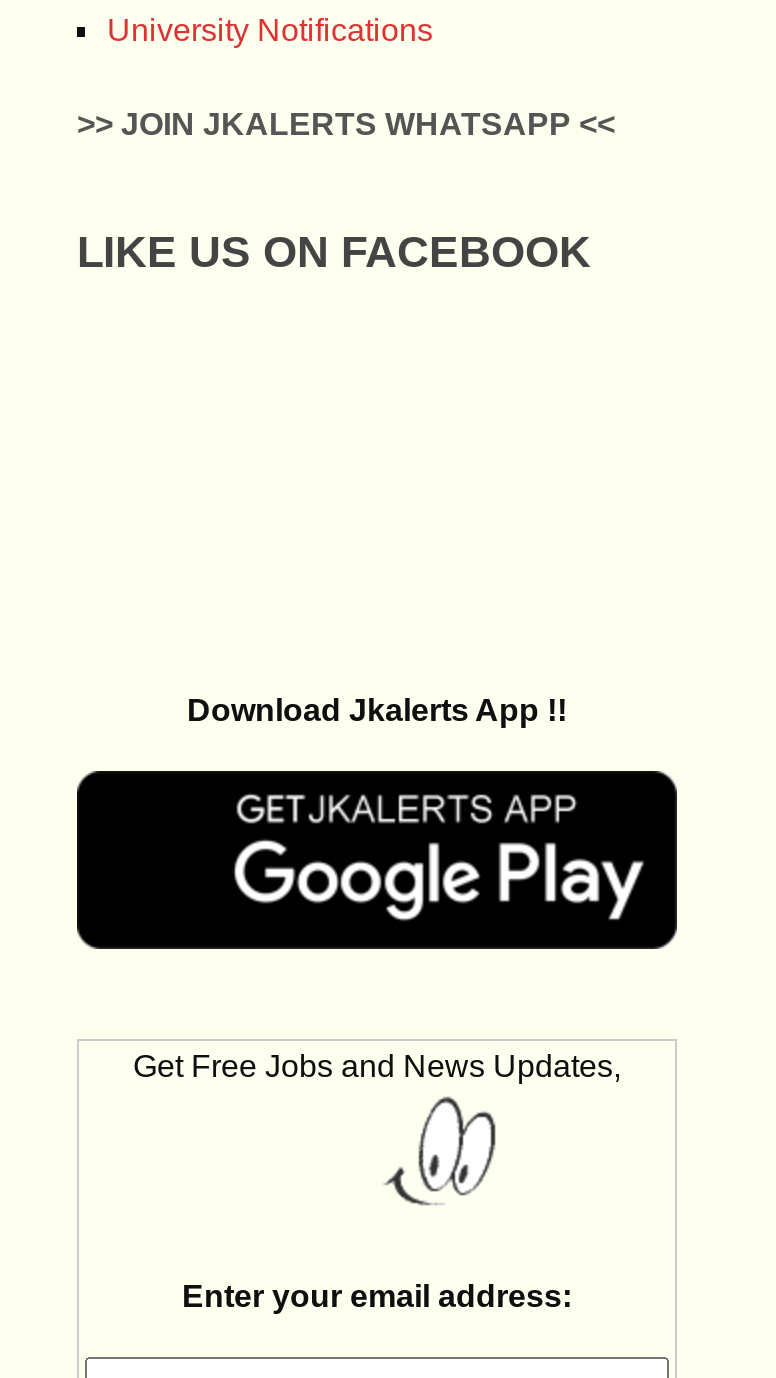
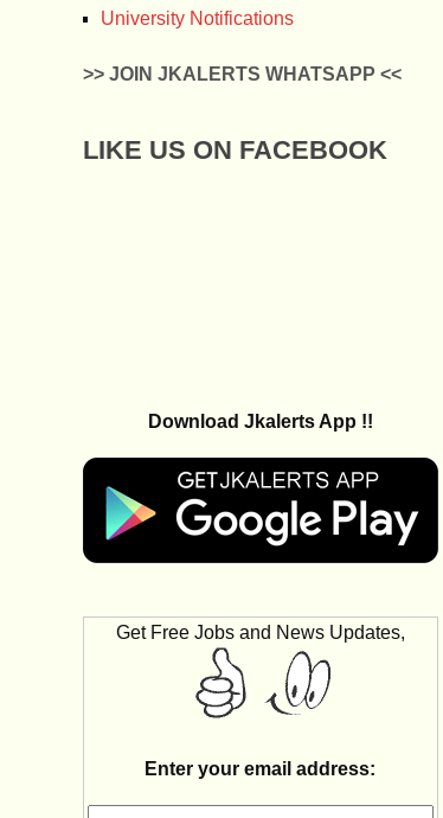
+ [image]

+ [image]
